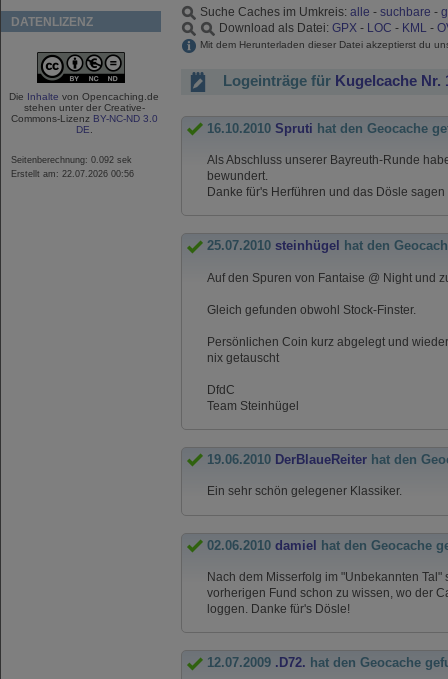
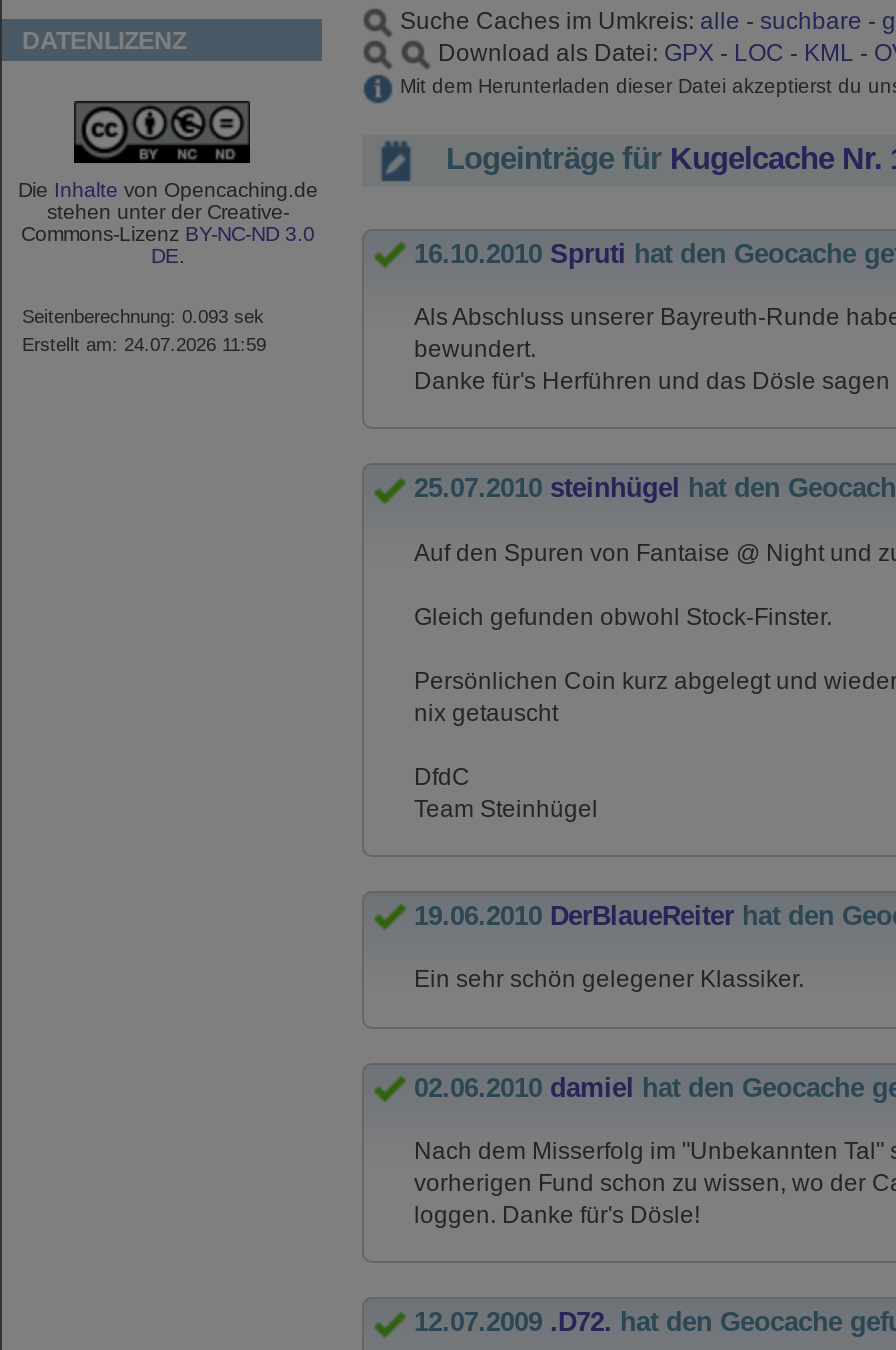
- Seitenberechnung: 0.092 sek
+ Seitenberechnung: 0.093 sek

- Erstellt am: 22.07.2026 00:56
+ Erstellt am: 24.07.2026 11:59
